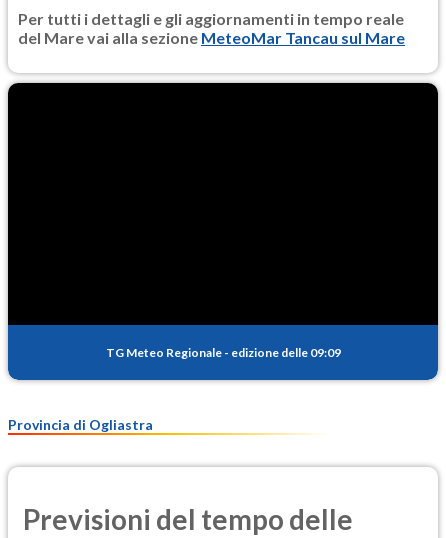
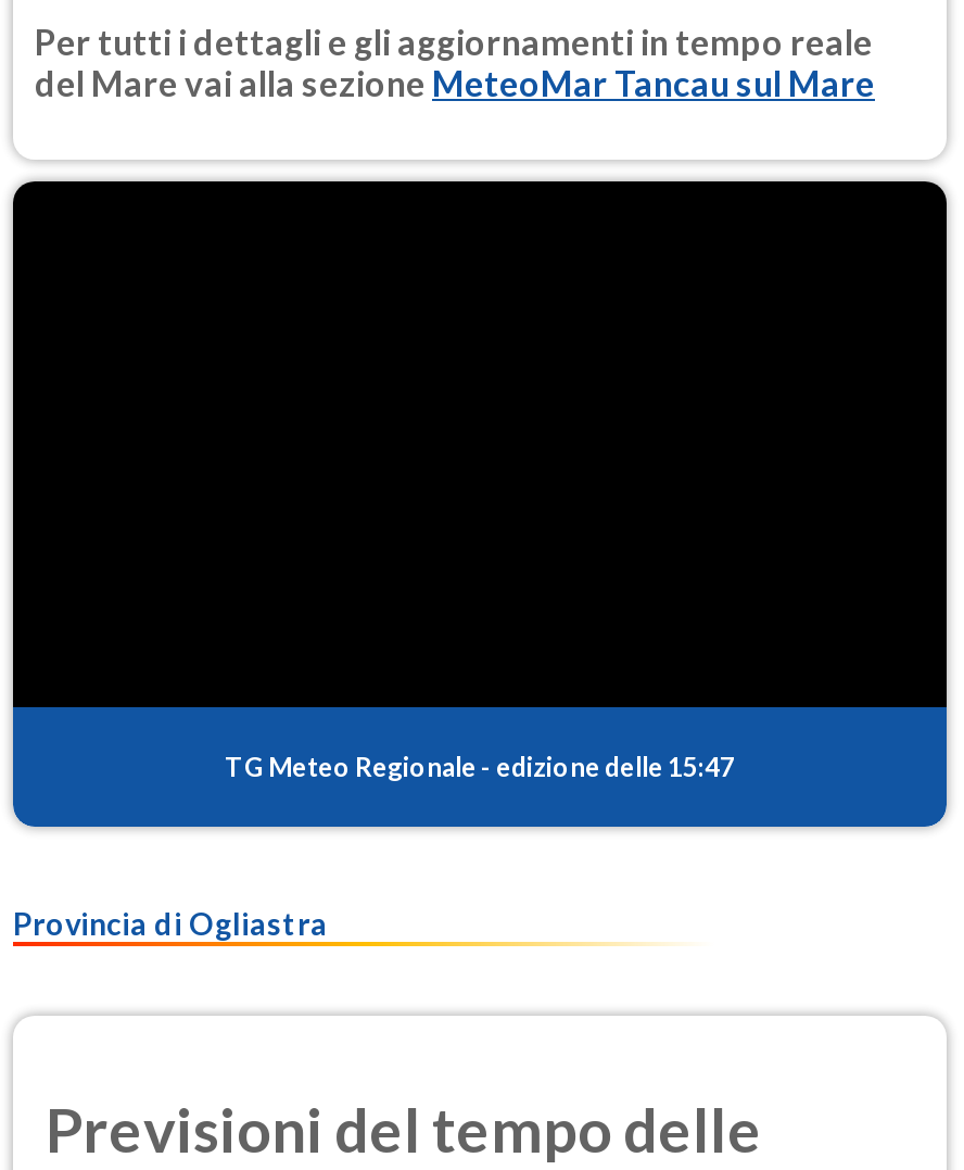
- TG Meteo Regionale - edizione delle 09:09
+ TG Meteo Regionale - edizione delle 15:47
